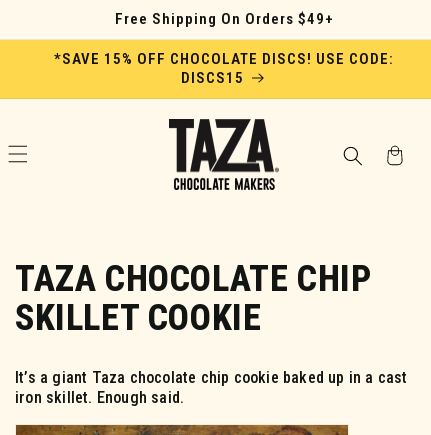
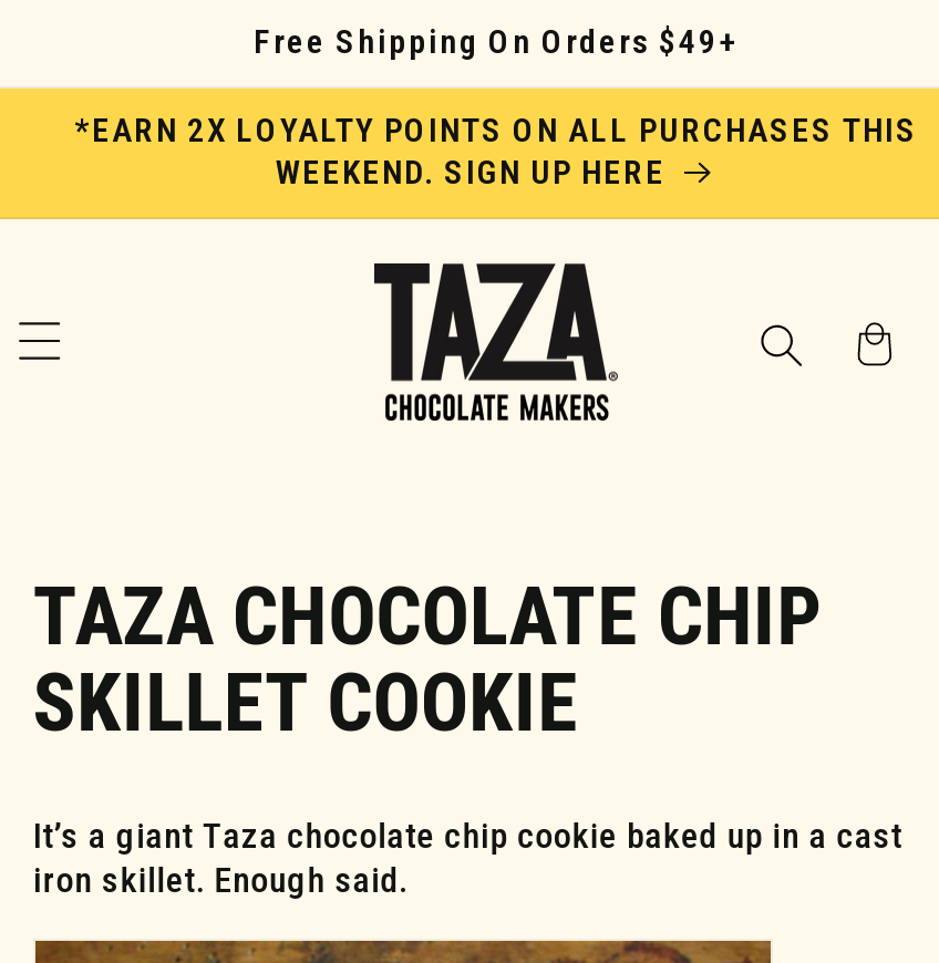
- *SAVE 15% OFF CHOCOLATE DISCS! USE CODE:
- DISCS15
+ *EARN 2X LOYALTY POINTS ON ALL PURCHASES THIS
+ WEEKEND. SIGN UP HERE
